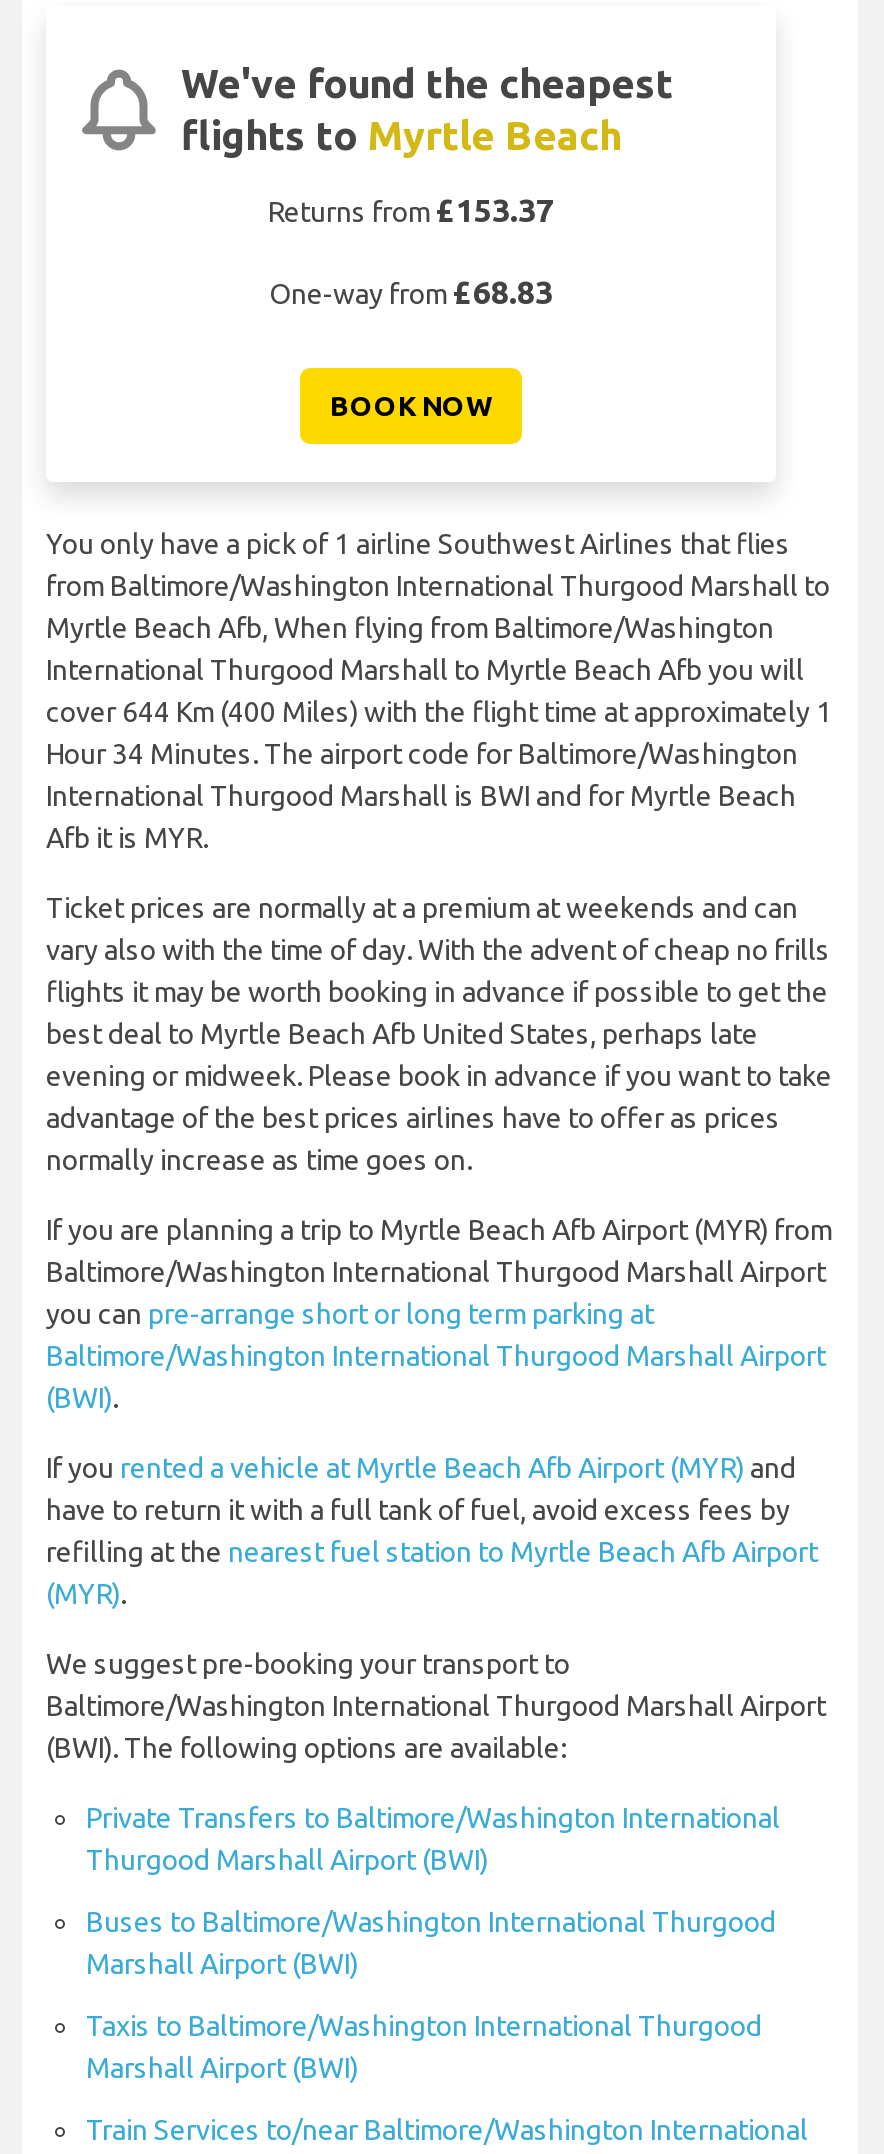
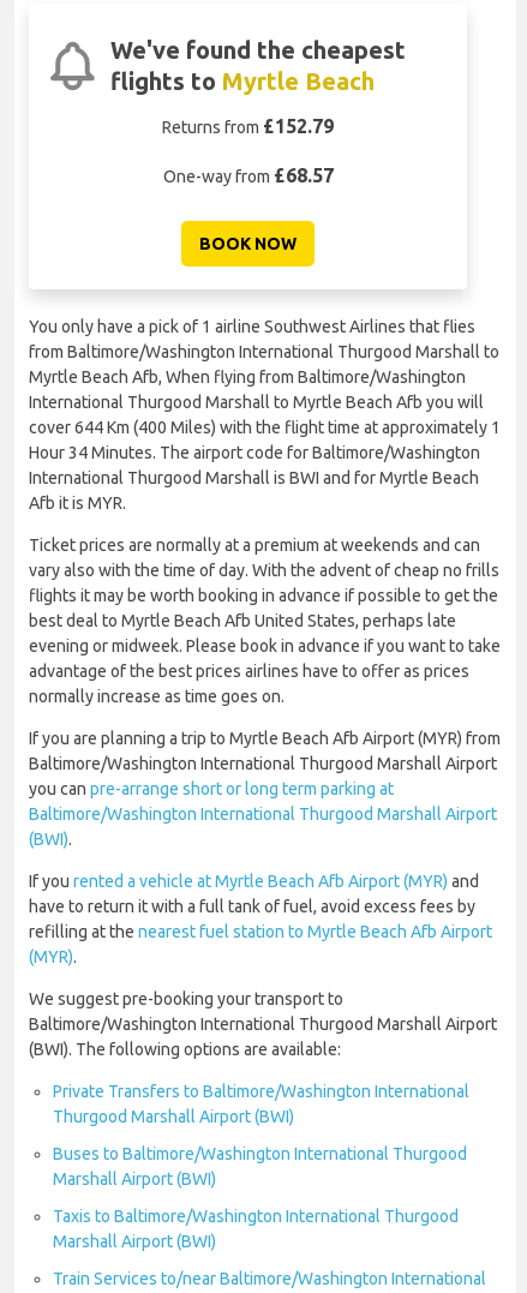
- Returns from £153.37
+ Returns from £152.79

- One-way from £68.83
+ One-way from £68.57
